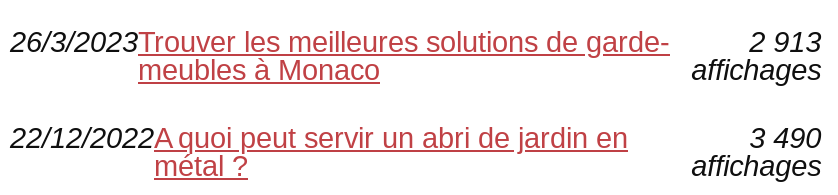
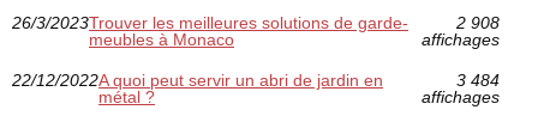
- 2 913
+ 2 908

- 3 490
+ 3 484
